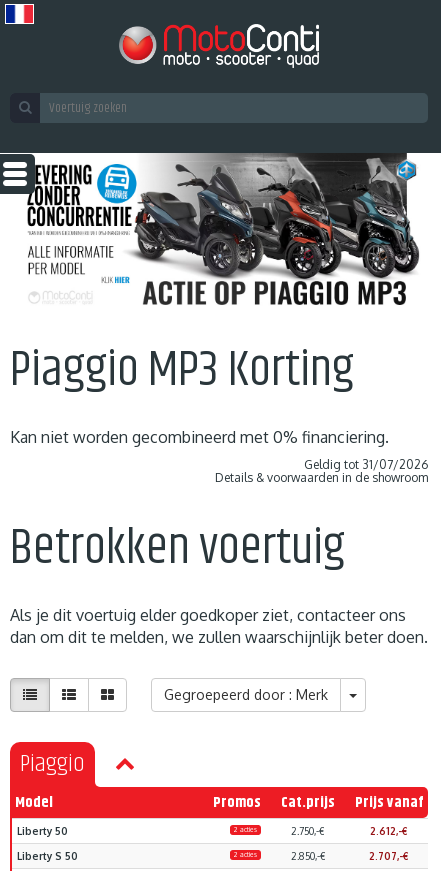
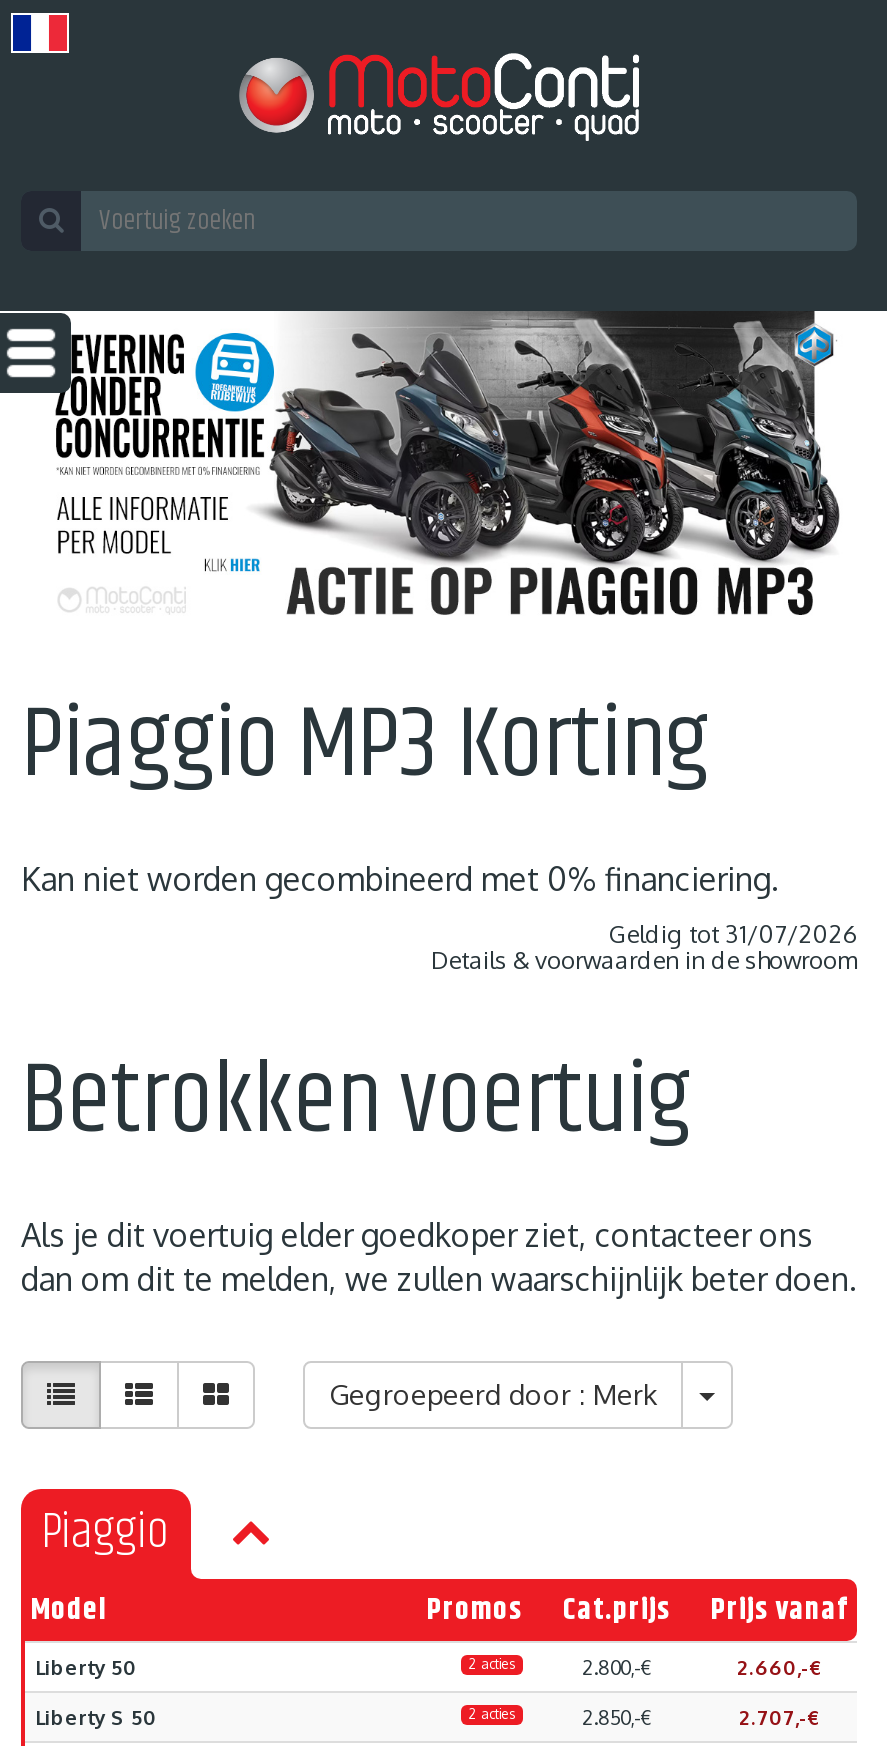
- 2.750,-€
+ 2.800,-€

- 2.612,-€
+ 2.660,-€
